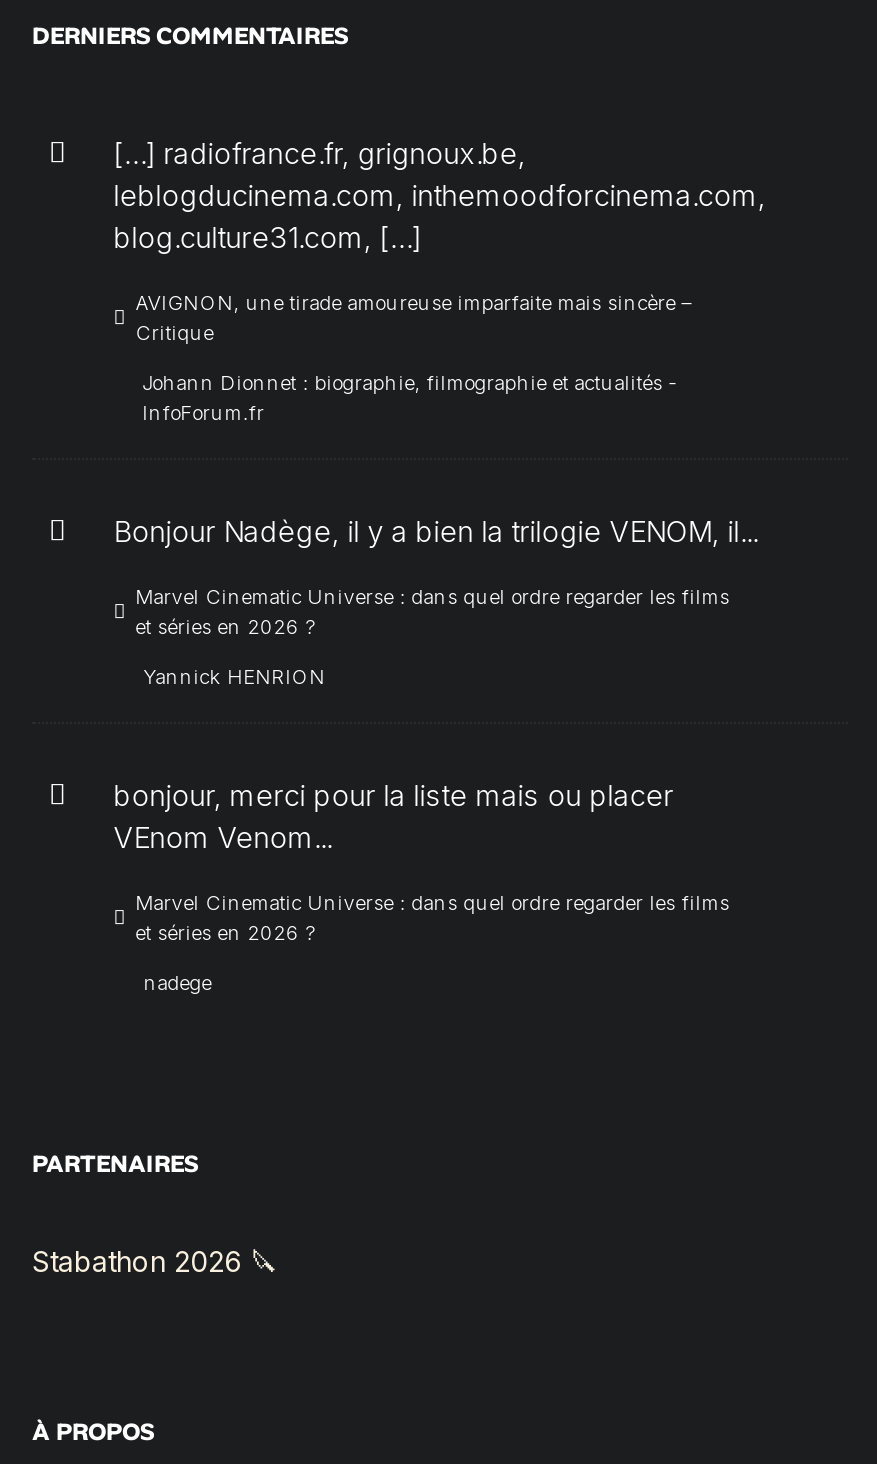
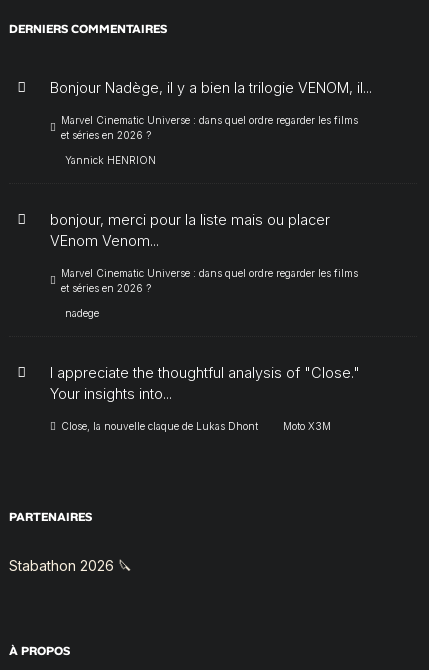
- […] radiofrance.fr, grignoux.be,
- leblogducinema.com, inthemoodforcinema.com,
- blog.culture31.com, […]
- AVIGNON, une tirade amoureuse imparfaite mais sincère –
- Critique
- Johann Dionnet : biographie, filmographie et actualités -
- InfoForum.fr

moved up: Bonjour Nadège, il y a bien la trilogie VENOM, il... | Marvel Cinematic Universe : dans quel ordre regarder les films | et séries en 2026 ? | ... | et séries en 2026 ? | nadege

+ I appreciate the thoughtful analysis of "Close."
+ Your insights into...
+ Close, la nouvelle claque de Lukas Dhont
+ Moto X3M
